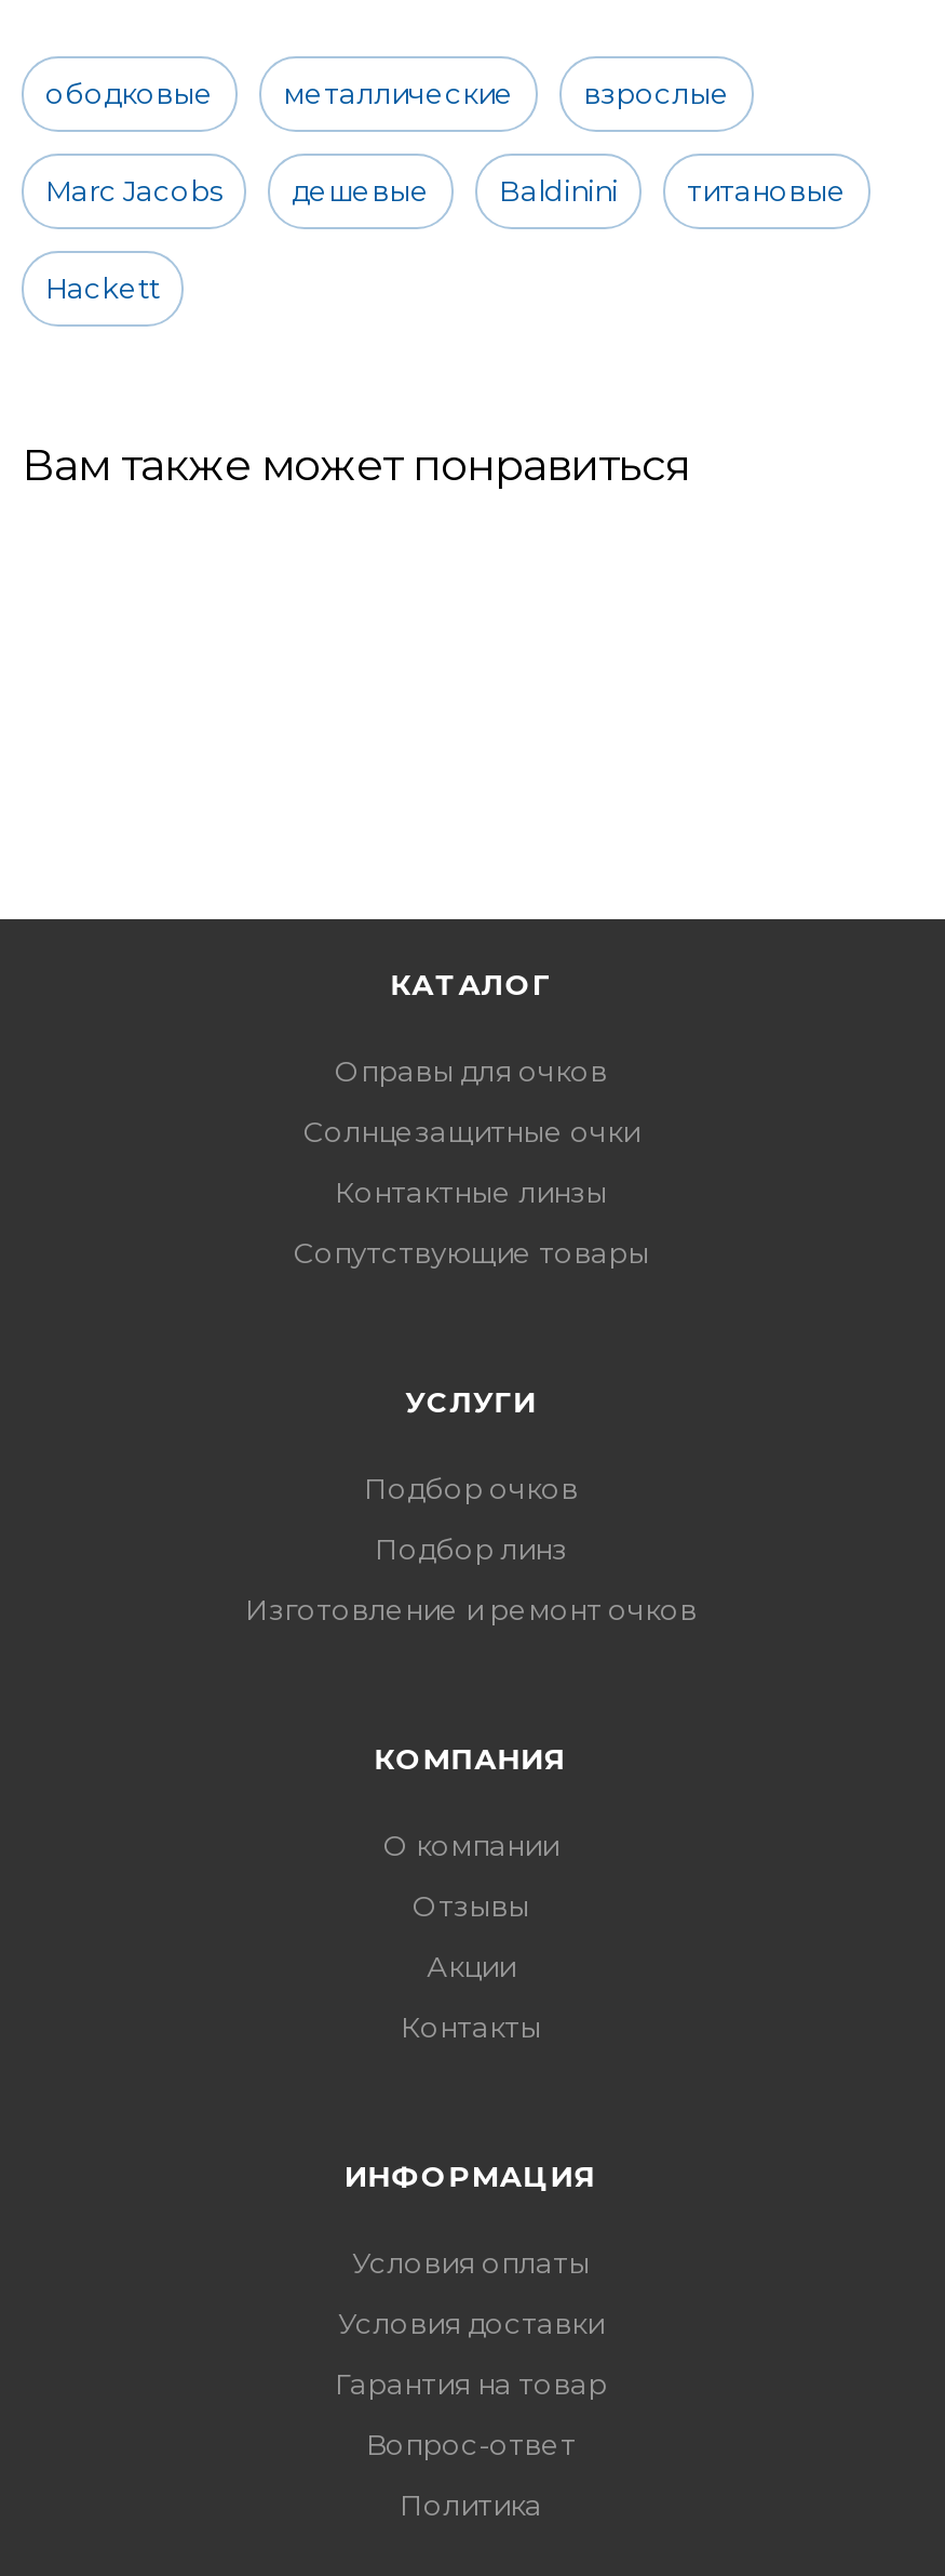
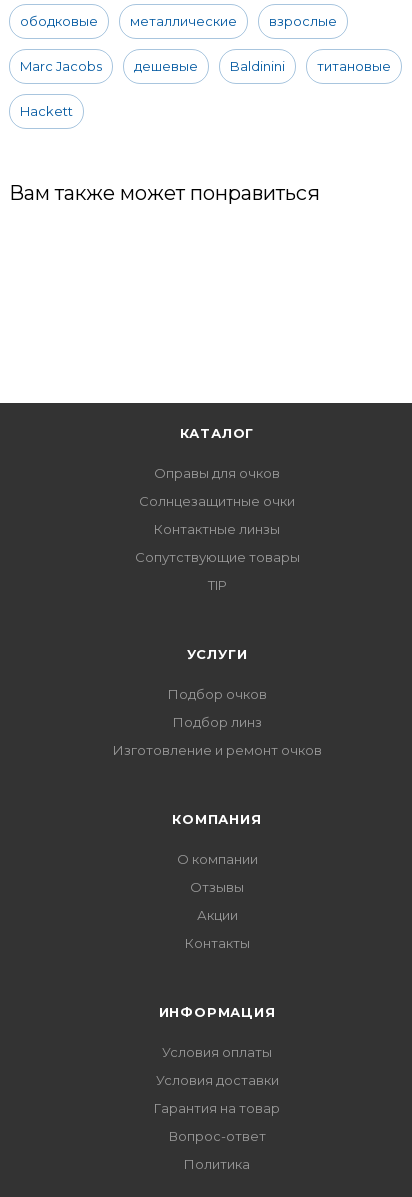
+ TIP
